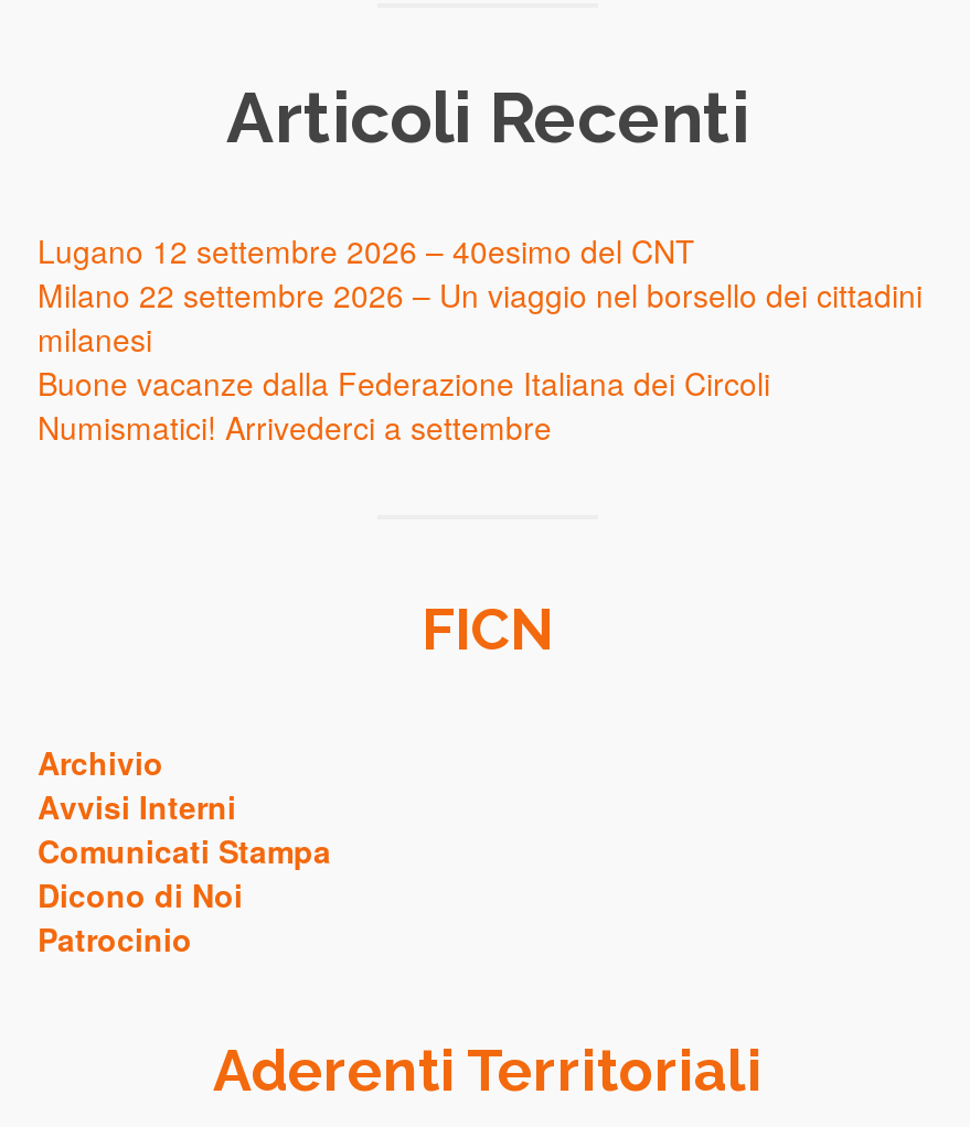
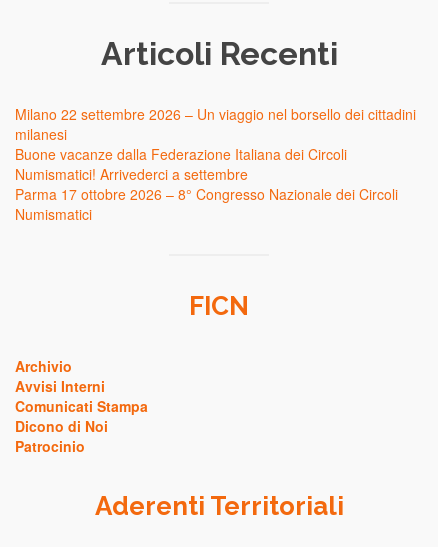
- Lugano 12 settembre 2026 – 40esimo del CNT

moved up: Milano 22 settembre 2026 – Un viaggio nel borsello dei cittadini | milanesi | Buone vacanze dalla Federazione Italiana dei Circoli | Numismatici! Arrivederci a settembre

+ Parma 17 ottobre 2026 – 8° Congresso Nazionale dei Circoli
+ Numismatici
